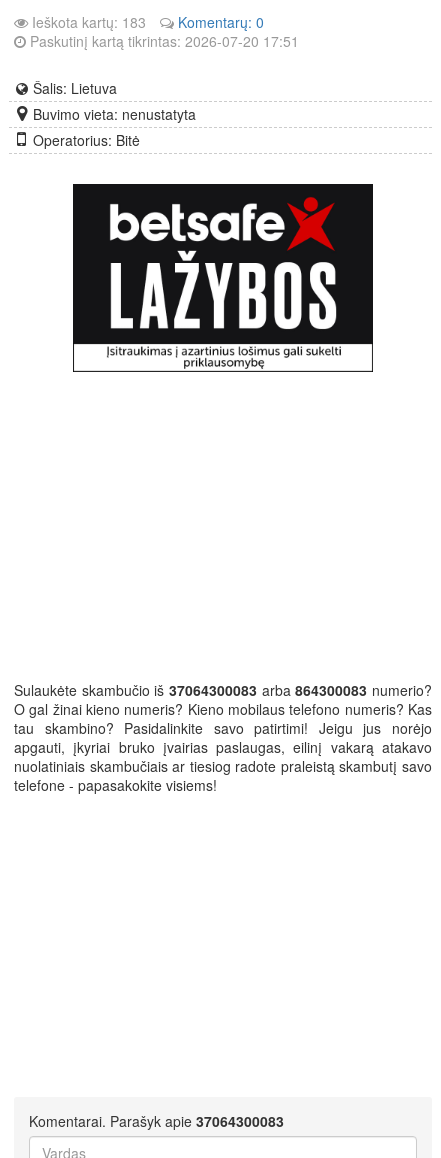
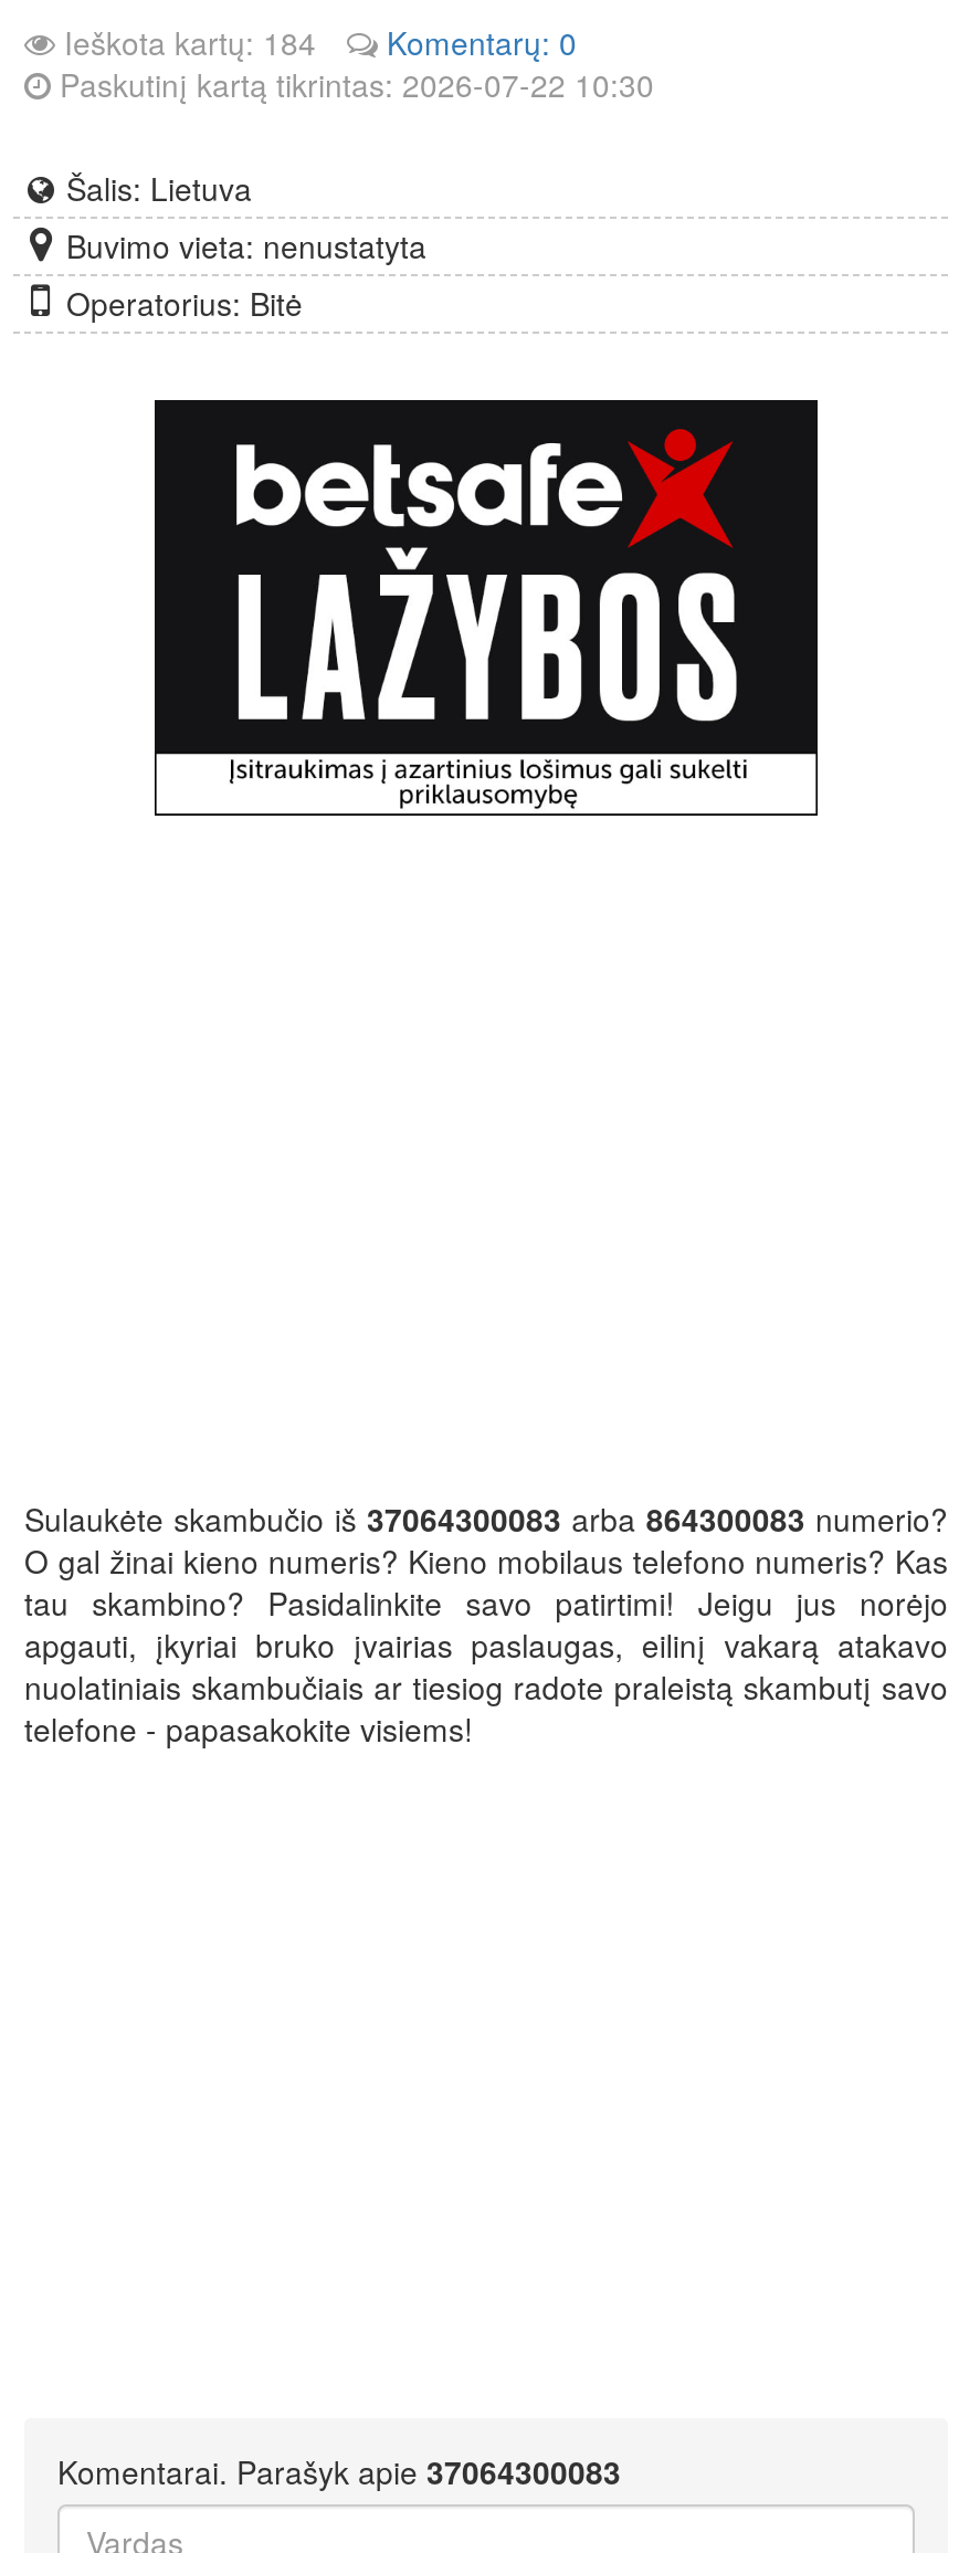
- Ieškota kartų: 183
+ Ieškota kartų: 184

- Paskutinį kartą tikrintas: 2026-07-20 17:51
+ Paskutinį kartą tikrintas: 2026-07-22 10:30
